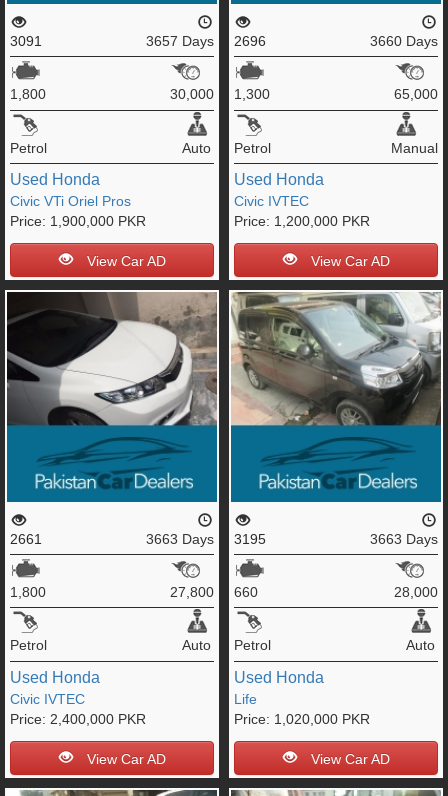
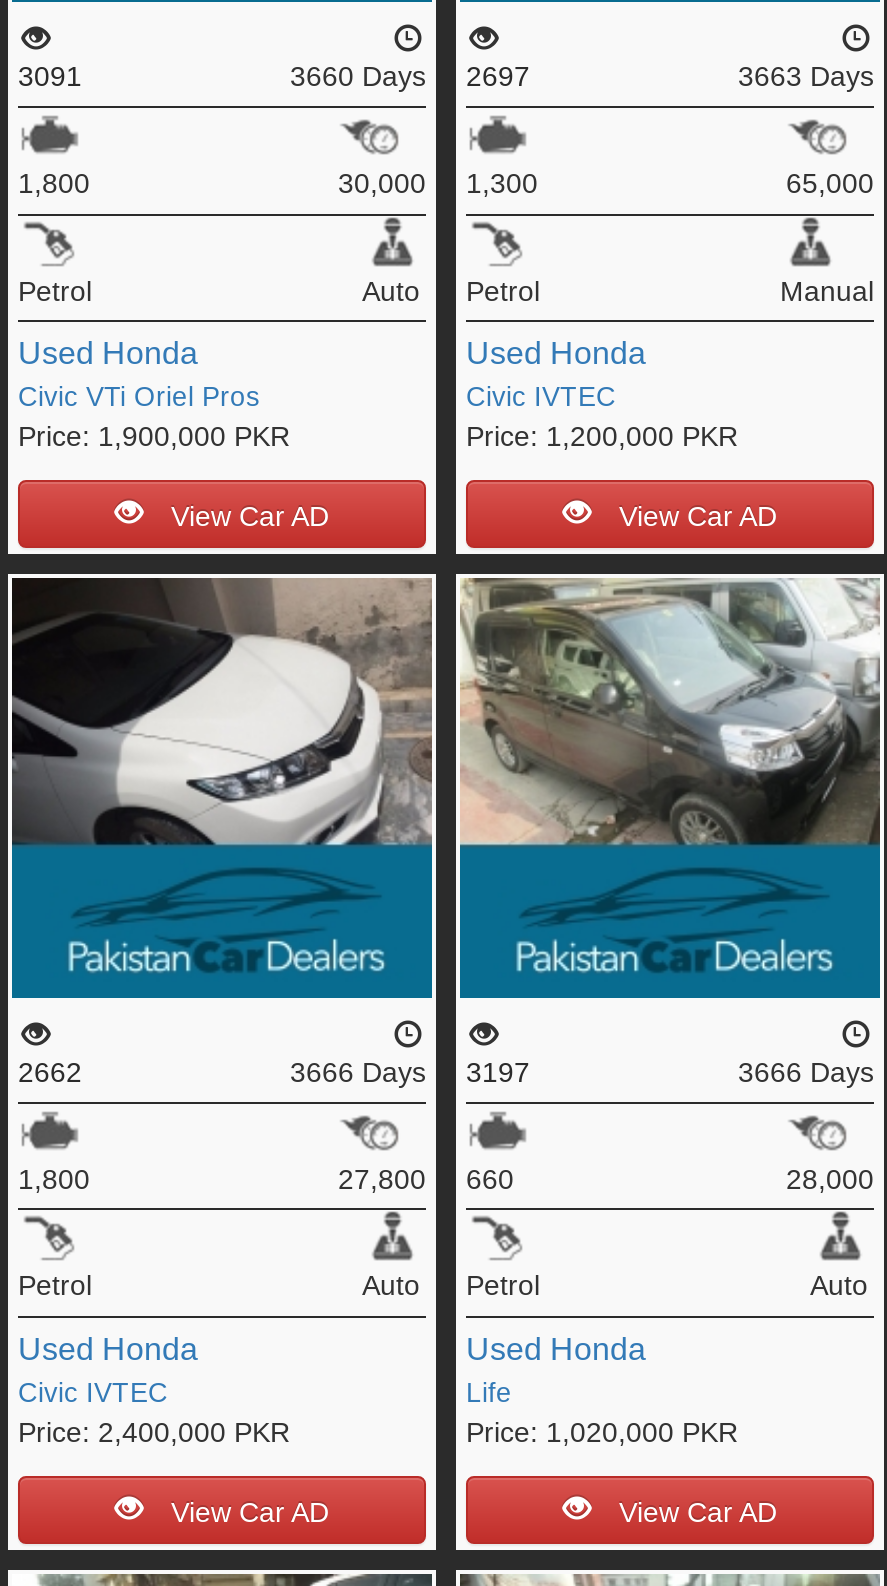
- 3657 Days
+ 3660 Days

- 2696
+ 2697

- 3660 Days
+ 3663 Days

- 2661
+ 2662

- 3663 Days
+ 3666 Days

- 3195
+ 3197

- 3663 Days
+ 3666 Days
